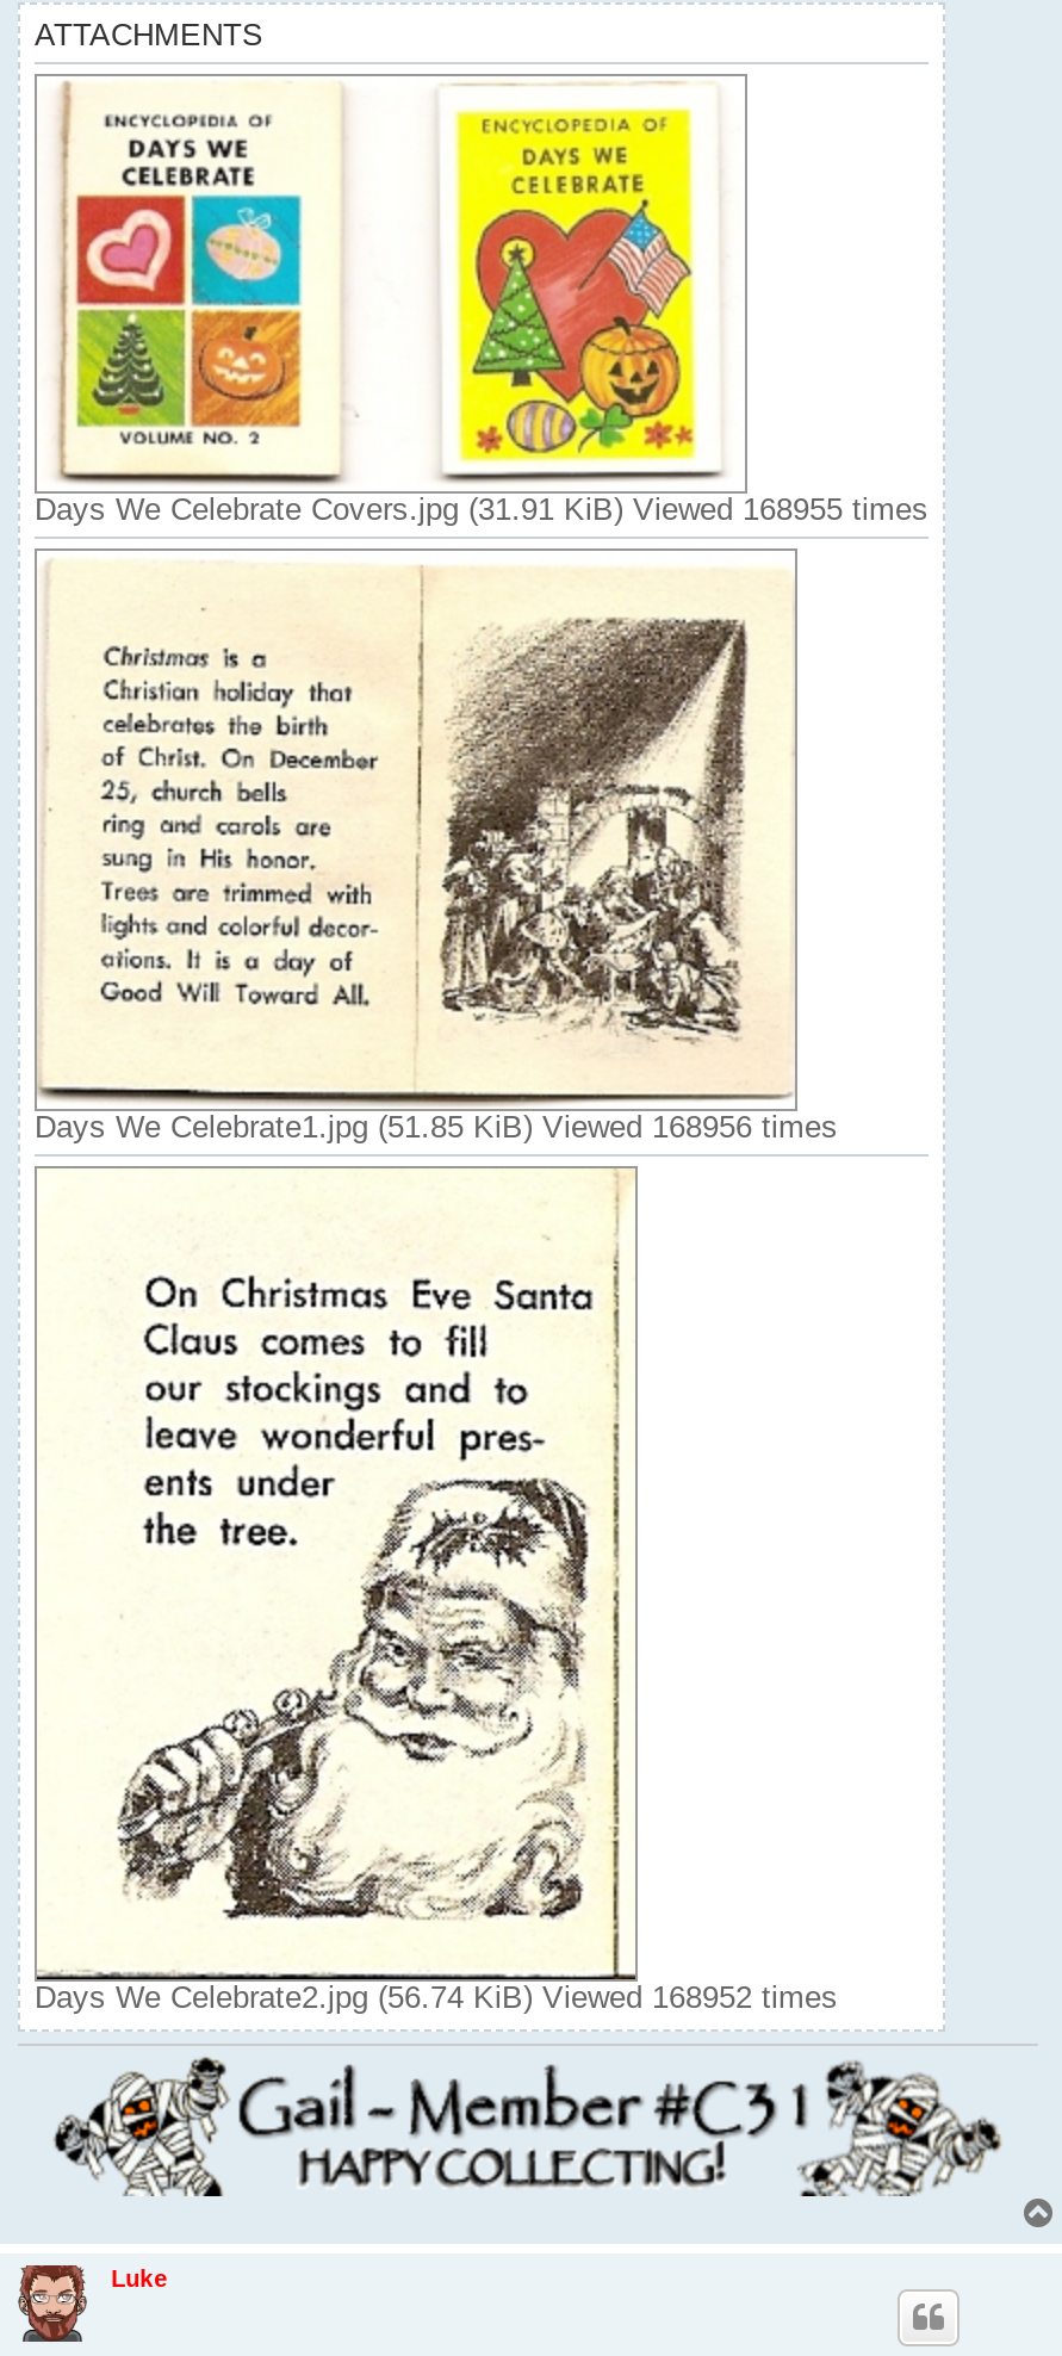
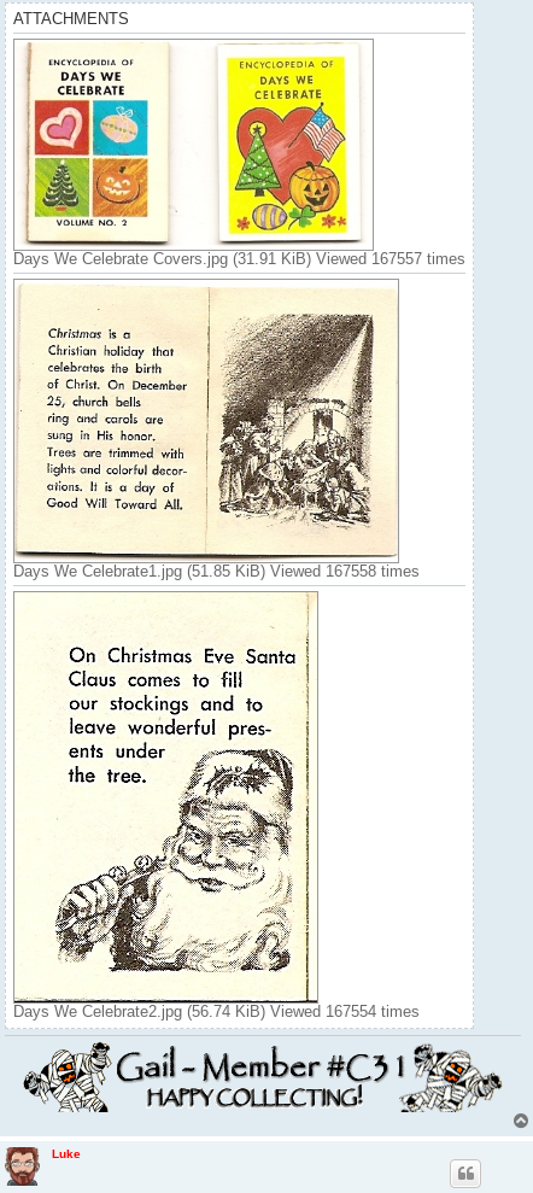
- Days We Celebrate Covers.jpg (31.91 KiB) Viewed 168955 times
+ Days We Celebrate Covers.jpg (31.91 KiB) Viewed 167557 times

- Days We Celebrate1.jpg (51.85 KiB) Viewed 168956 times
+ Days We Celebrate1.jpg (51.85 KiB) Viewed 167558 times

- Days We Celebrate2.jpg (56.74 KiB) Viewed 168952 times
+ Days We Celebrate2.jpg (56.74 KiB) Viewed 167554 times
